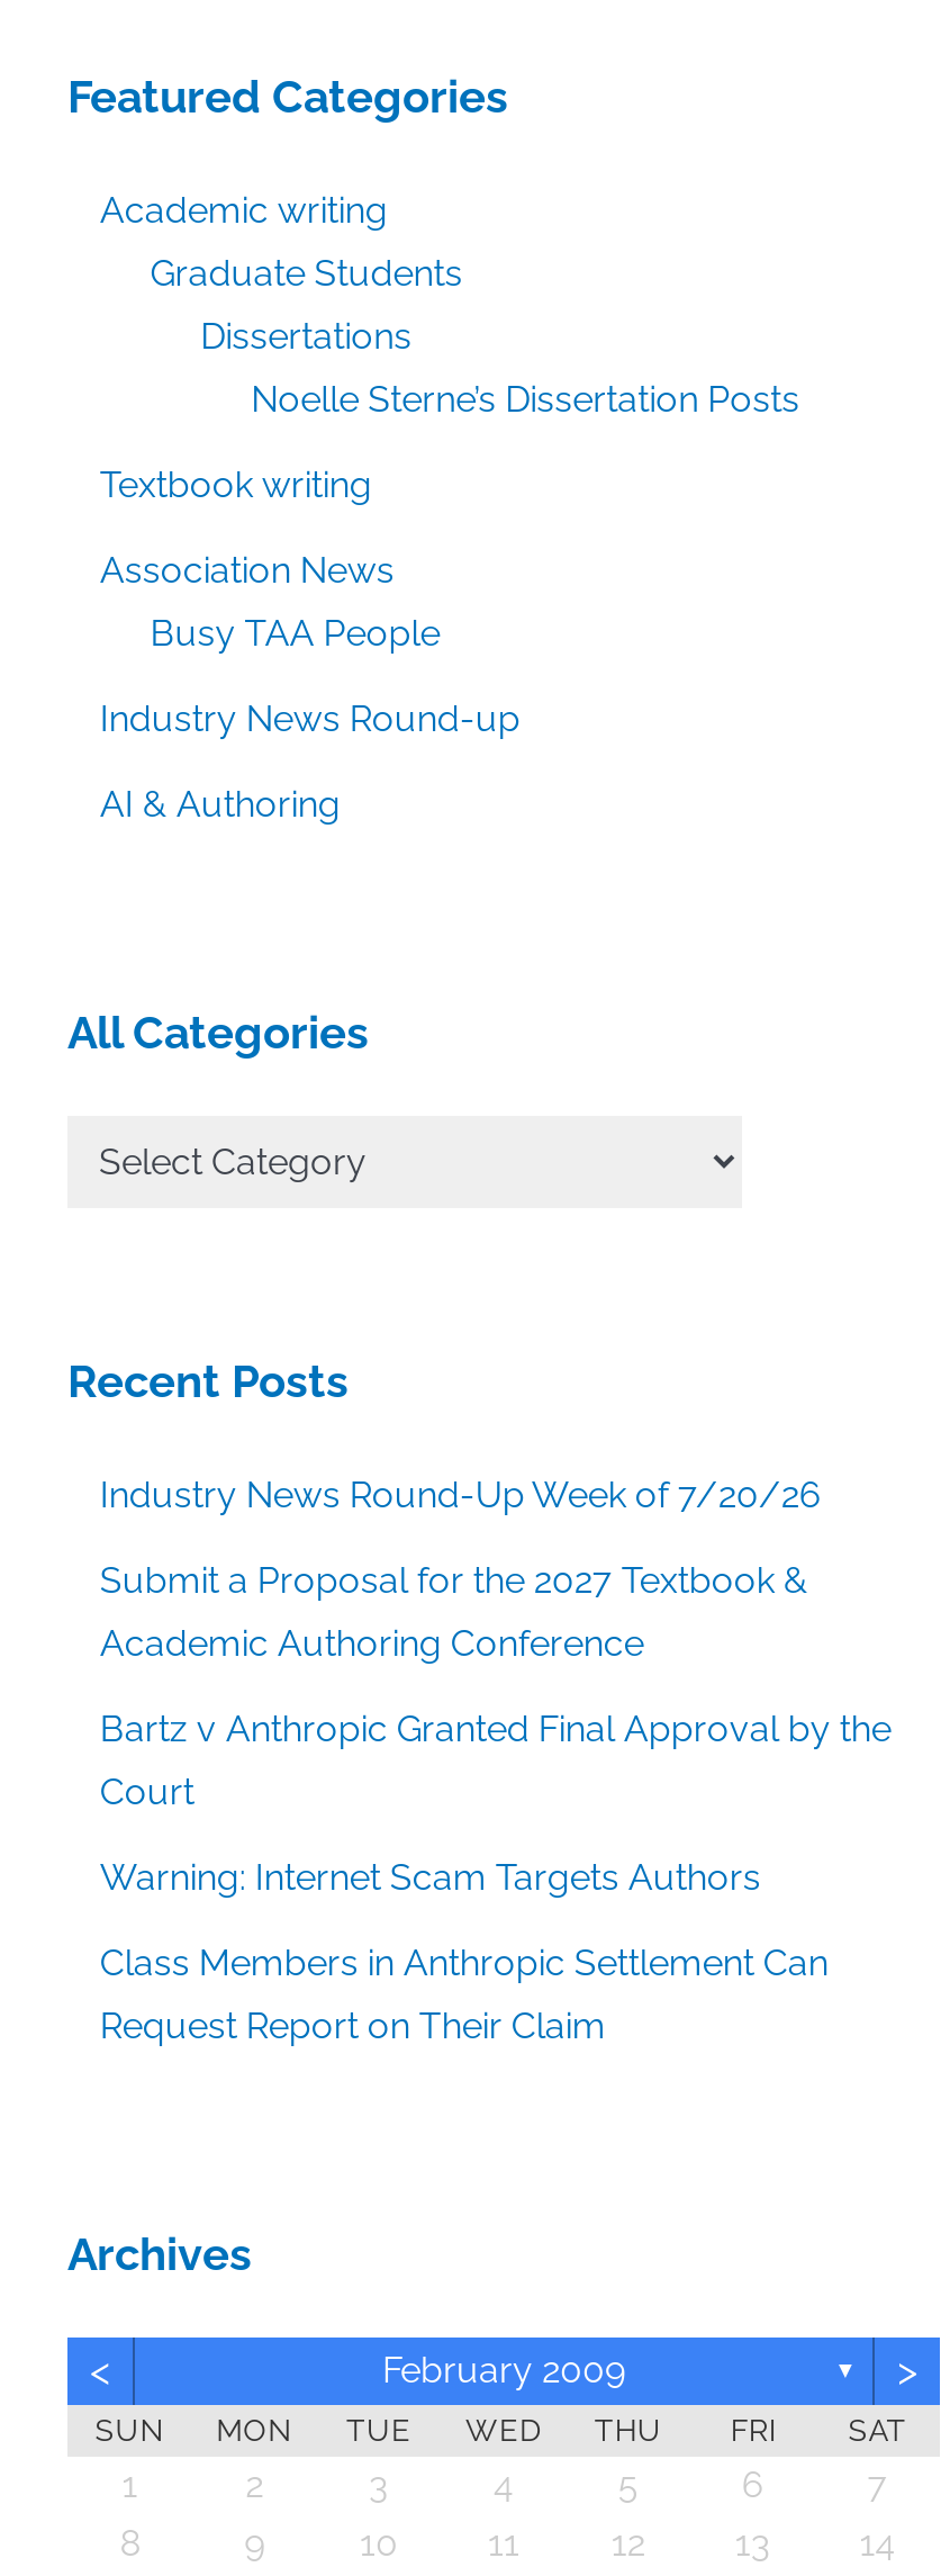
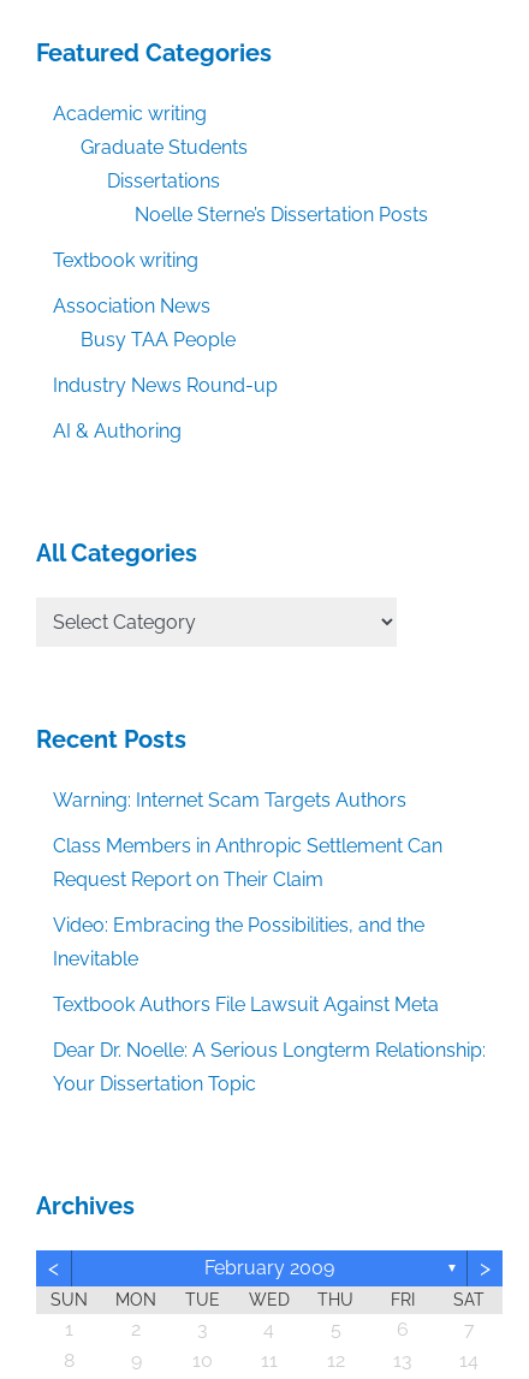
- Industry News Round-Up Week of 7/20/26
- Submit a Proposal for the 2027 Textbook &
- Academic Authoring Conference
- Bartz v Anthropic Granted Final Approval by the
- Court

moved up: Warning: Internet Scam Targets Authors | Class Members in Anthropic Settlement Can | Request Report on Their Claim

+ Video: Embracing the Possibilities, and the
+ Inevitable
+ Textbook Authors File Lawsuit Against Meta
+ Dear Dr. Noelle: A Serious Longterm Relationship:
+ Your Dissertation Topic
